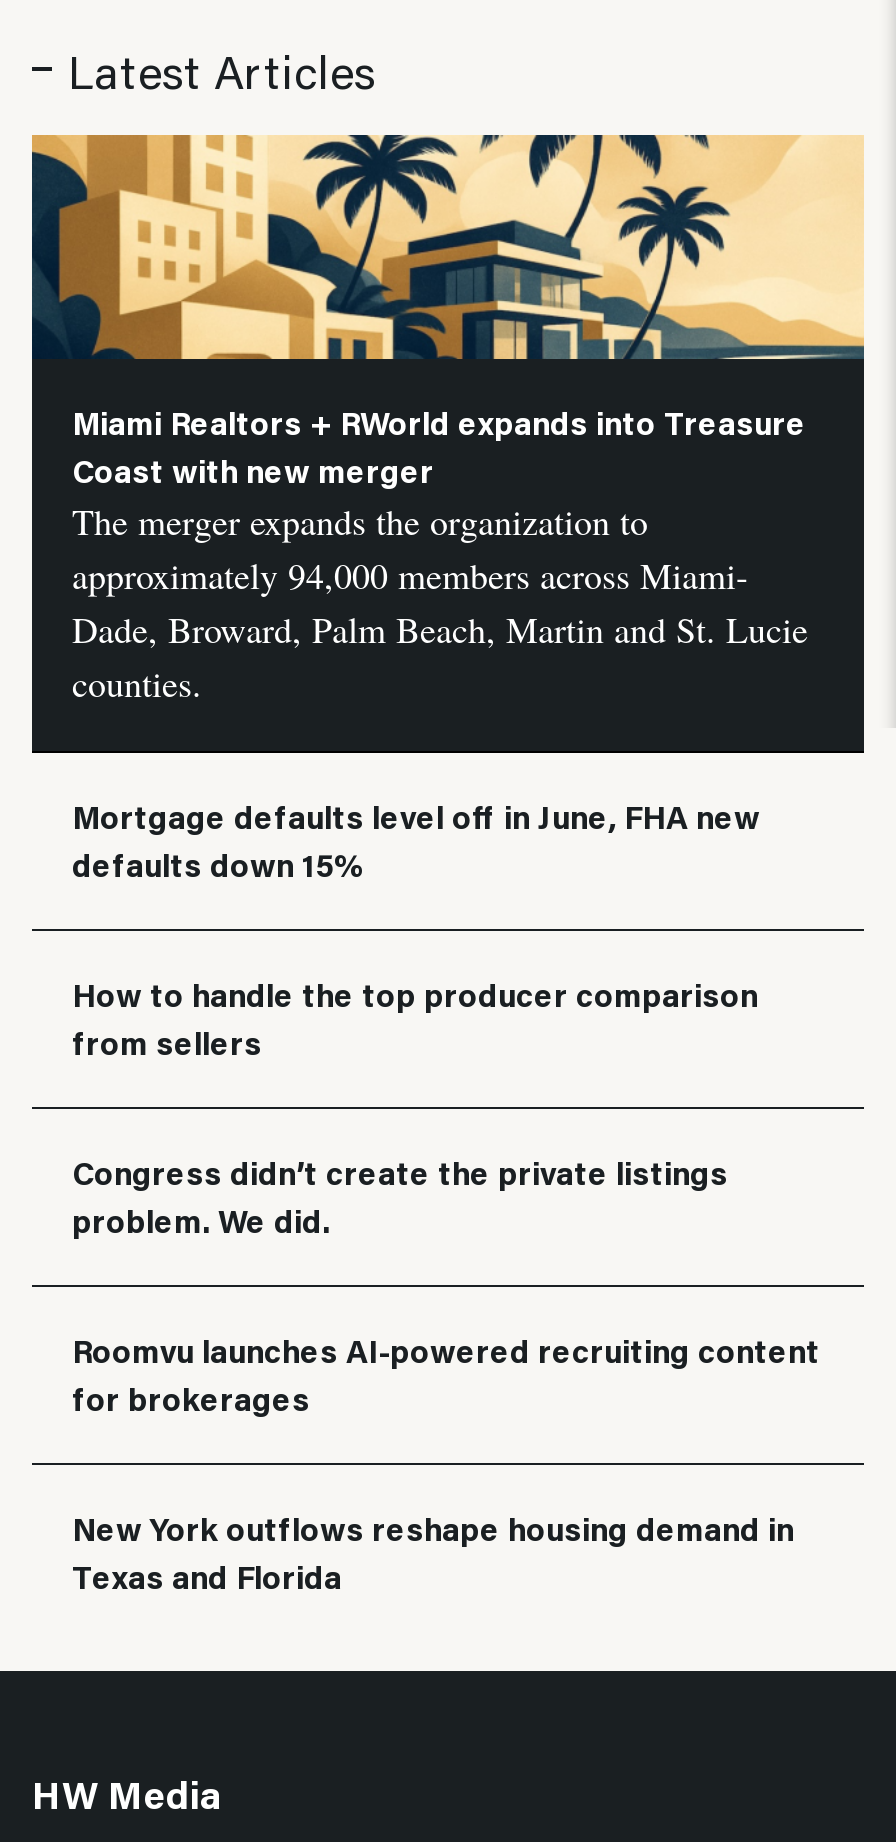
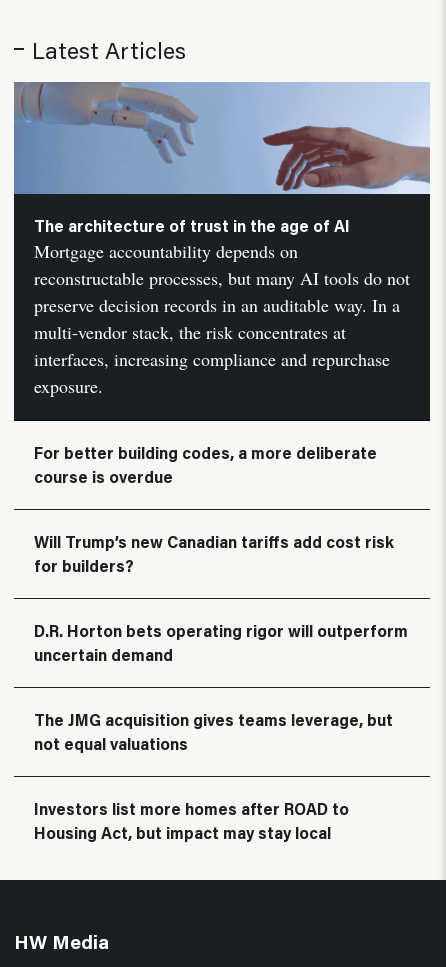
- [image]
- Miami Realtors + RWorld expands into Treasure
- Coast with new merger
- The merger expands the organization to
- approximately 94,000 members across Miami-
- Dade, Broward, Palm Beach, Martin and St. Lucie
- counties.
+ [image]
+ The architecture of trust in the age of AI
+ Mortgage accountability depends on
+ reconstructable processes, but many AI tools do not
+ preserve decision records in an auditable way. In a
+ multi-vendor stack, the risk concentrates at
+ interfaces, increasing compliance and repurchase
+ exposure.

- Mortgage defaults level off in June, FHA new
- defaults down 15%
+ For better building codes, a more deliberate
+ course is overdue

- How to handle the top producer comparison
- from sellers
+ Will Trump’s new Canadian tariffs add cost risk
+ for builders?

- Congress didn’t create the private listings
- problem. We did.
+ D.R. Horton bets operating rigor will outperform
+ uncertain demand

- Roomvu launches AI-powered recruiting content
- for brokerages
+ The JMG acquisition gives teams leverage, but
+ not equal valuations

- New York outflows reshape housing demand in
- Texas and Florida
+ Investors list more homes after ROAD to
+ Housing Act, but impact may stay local
